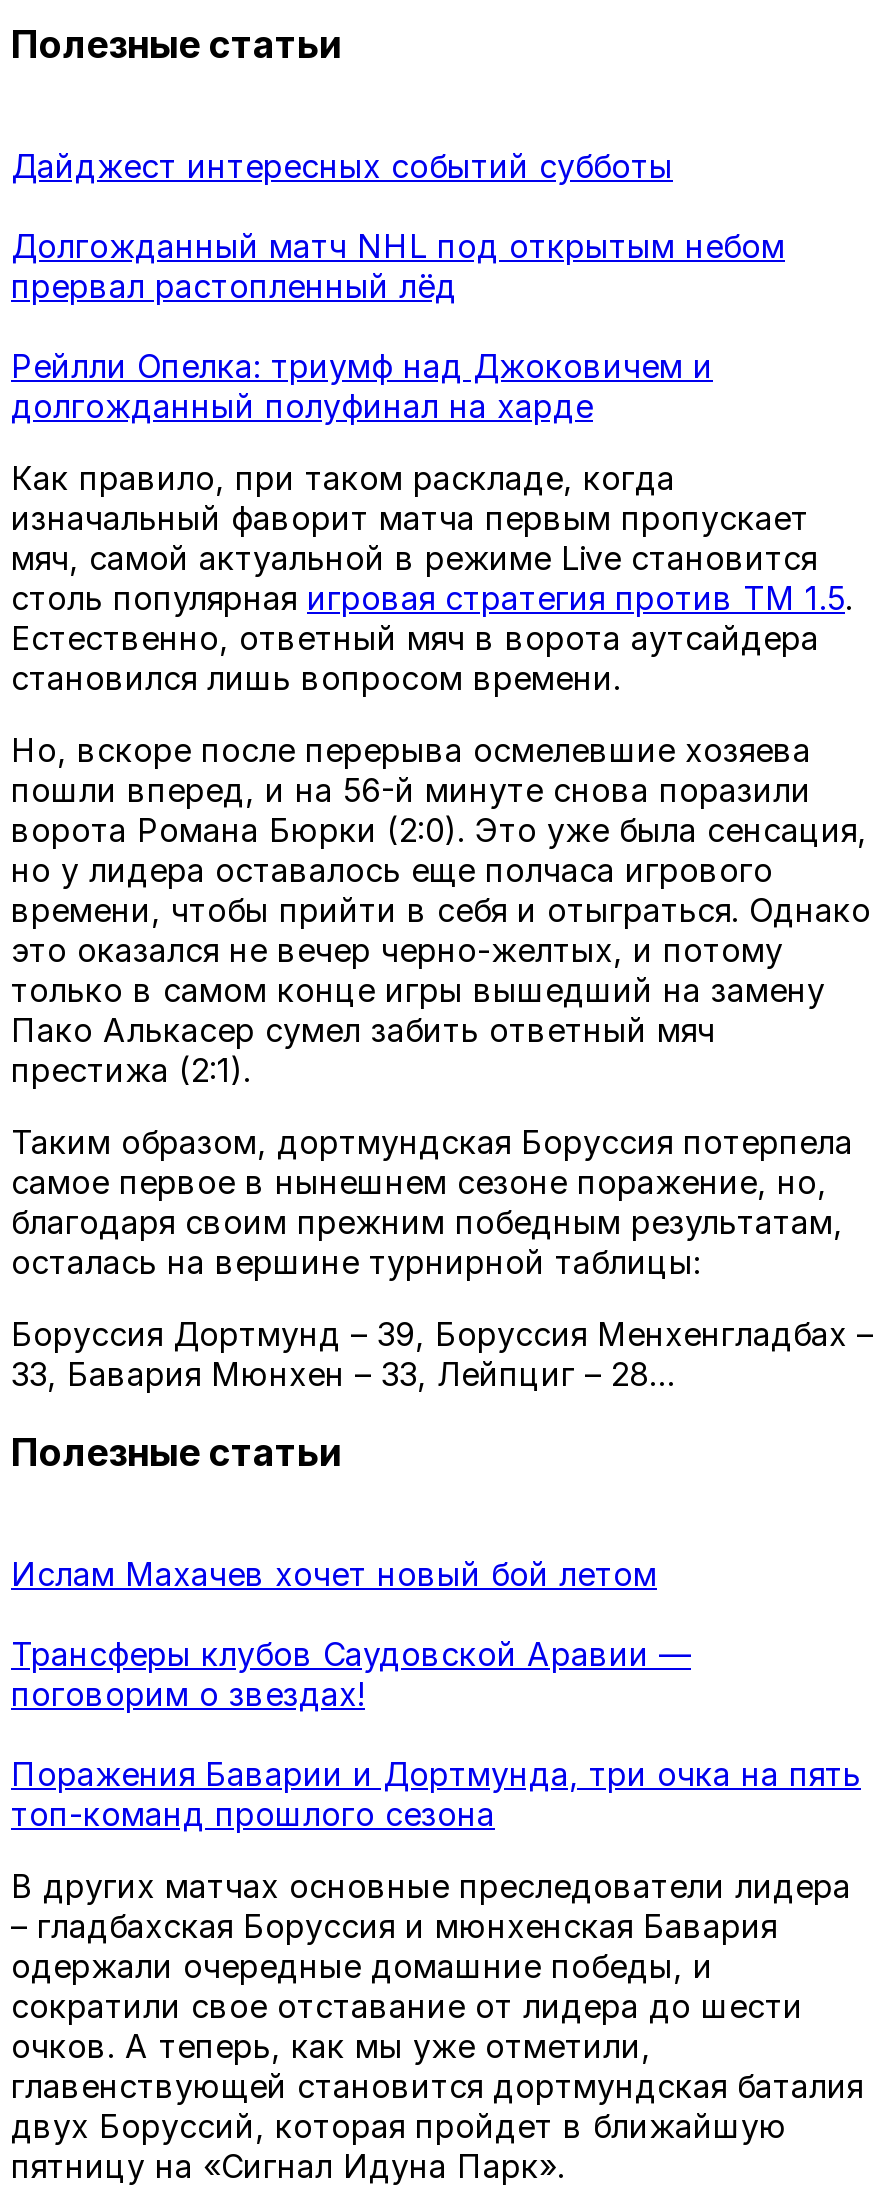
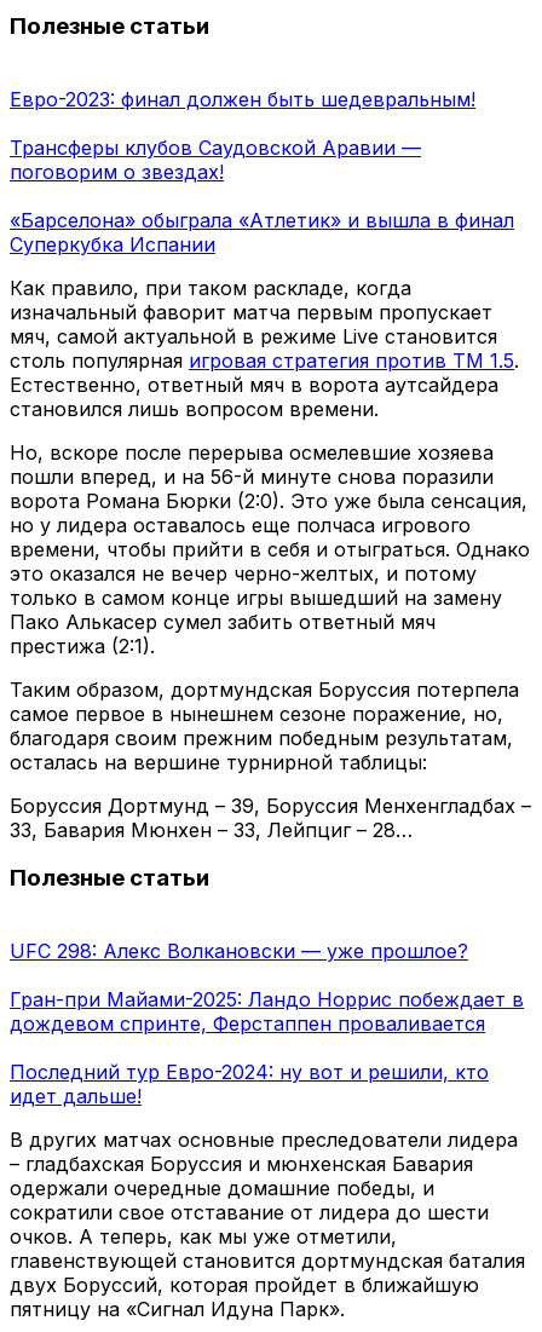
- Дайджест интересных событий субботы
+ Евро-2023: финал должен быть шедевральным!

- Долгожданный матч NHL под открытым небом
- прервал растопленный лёд

- Рейлли Опелка: триумф над Джоковичем и
- долгожданный полуфинал на харде
+ «Барселона» обыграла «Атлетик» и вышла в финал
+ Суперкубка Испании

+ Гран-при Майами-2025: Ландо Норрис побеждает в
+ дождевом спринте, Ферстаппен проваливается

- Ислам Махачев хочет новый бой летом
+ UFC 298: Алекс Волкановски — уже прошлое?

moved up: Трансферы клубов Саудовской Аравии — | поговорим о звездах!

- Поражения Баварии и Дортмунда, три очка на пять
- топ-команд прошлого сезона
+ Последний тур Евро-2024: ну вот и решили, кто
+ идет дальше!
